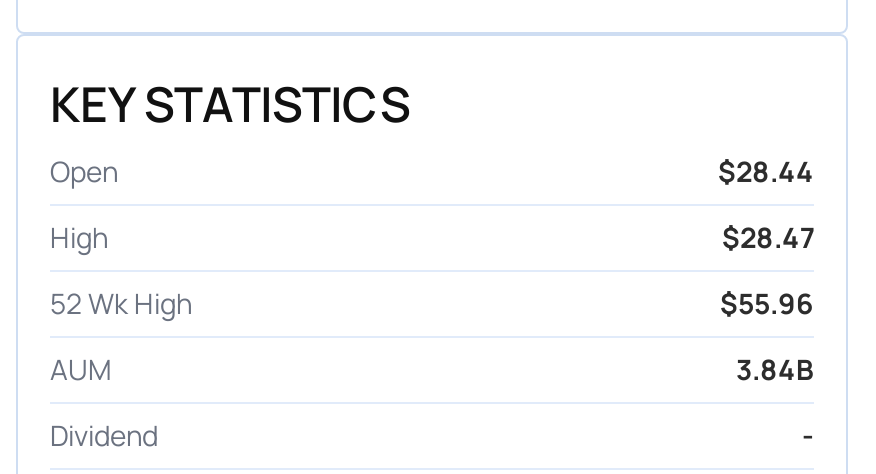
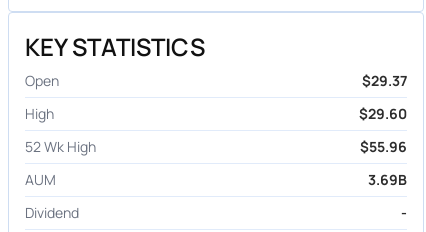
- $28.44
+ $29.37

- $28.47
+ $29.60

- 3.84B
+ 3.69B
